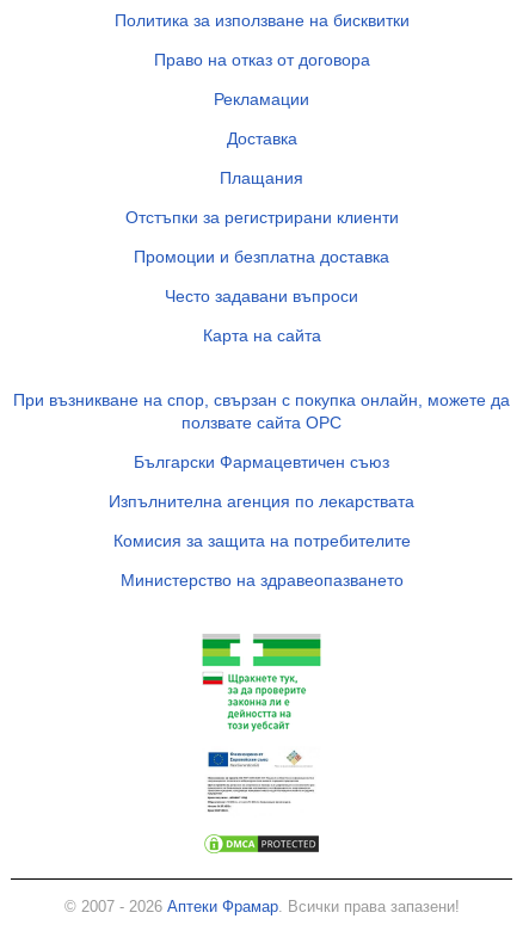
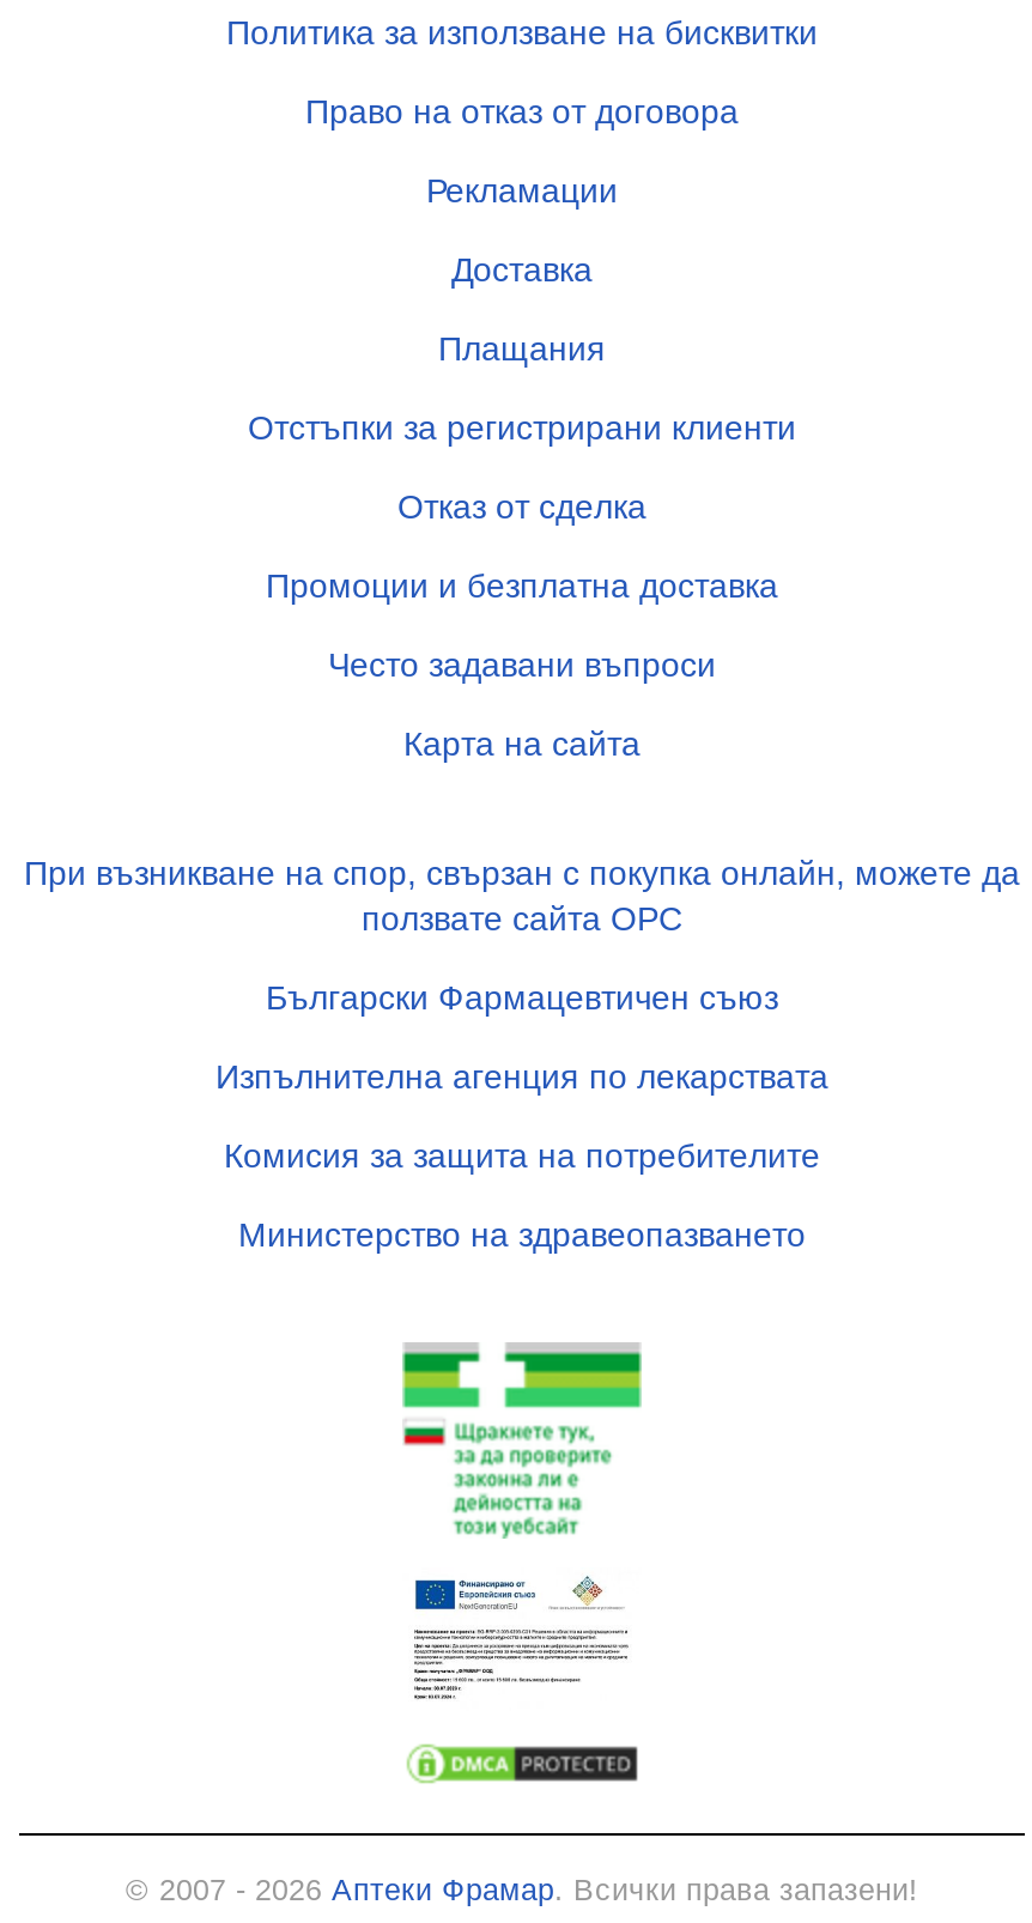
+ Отказ от сделка
